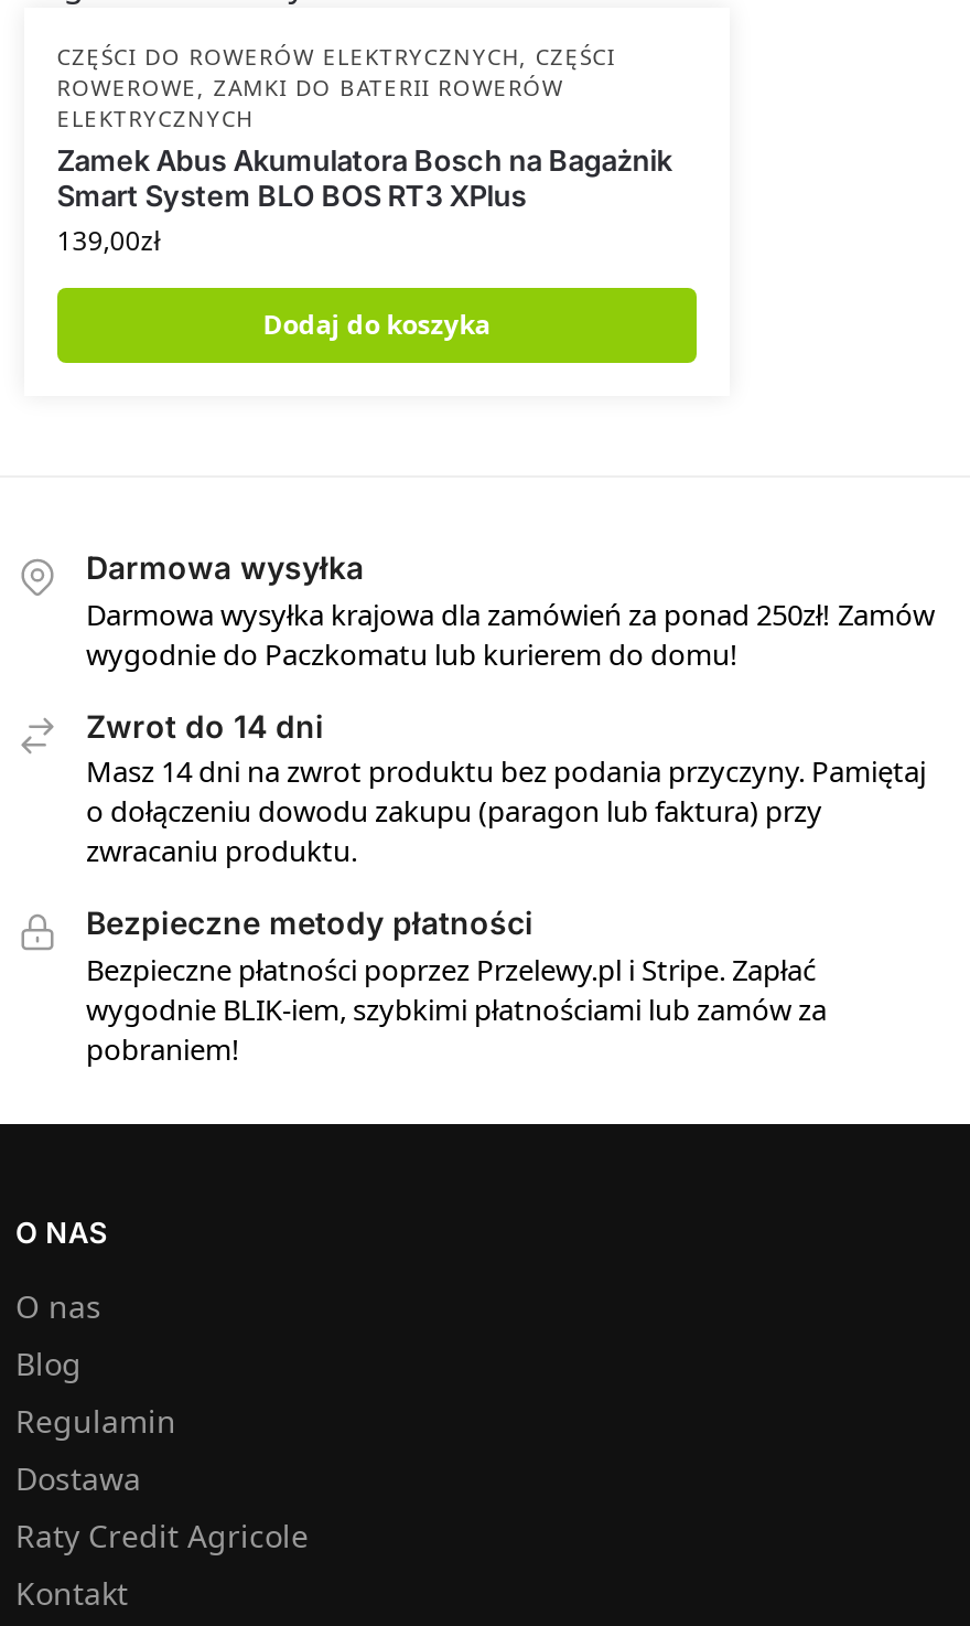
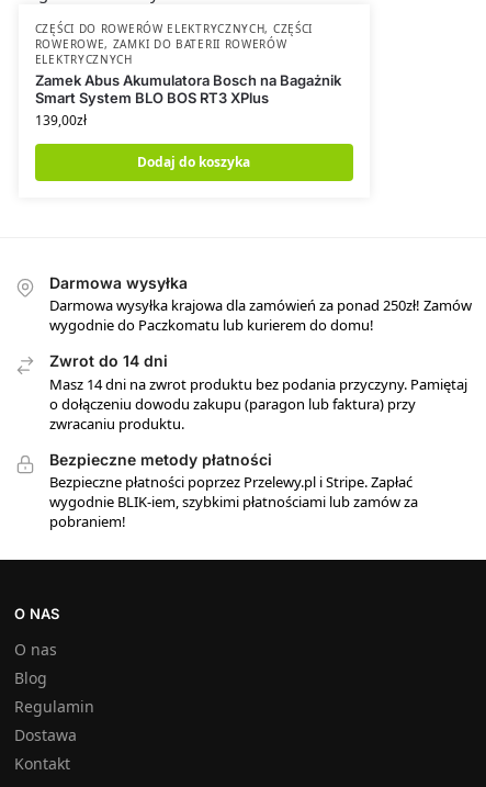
- Raty Credit Agricole
